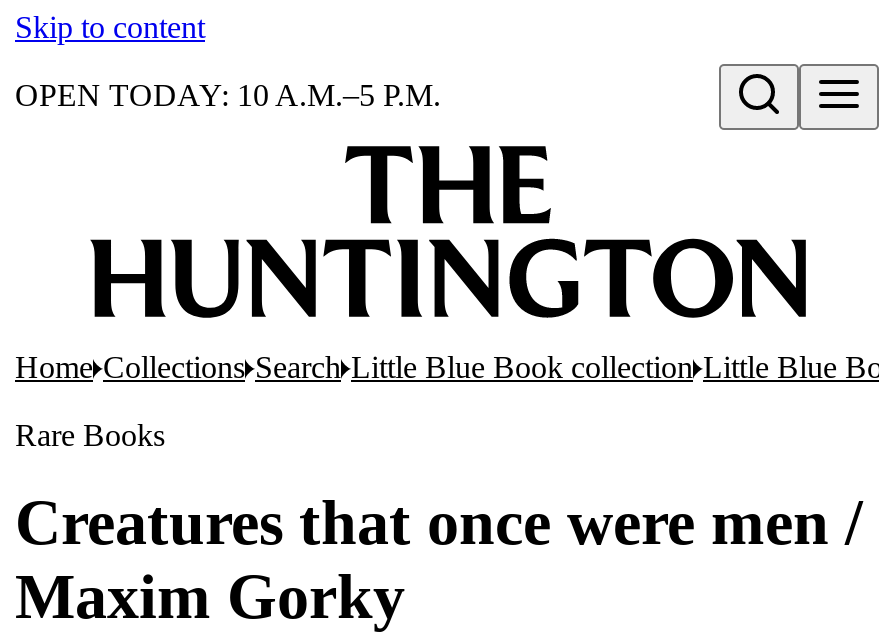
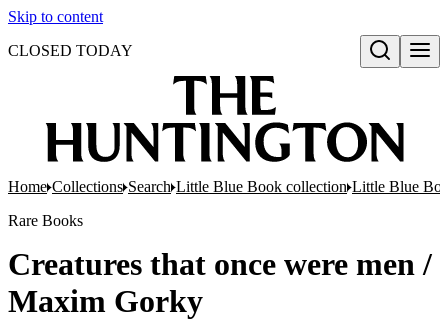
- OPEN TODAY: 10 A.M.–5 P.M.
+ CLOSED TODAY
